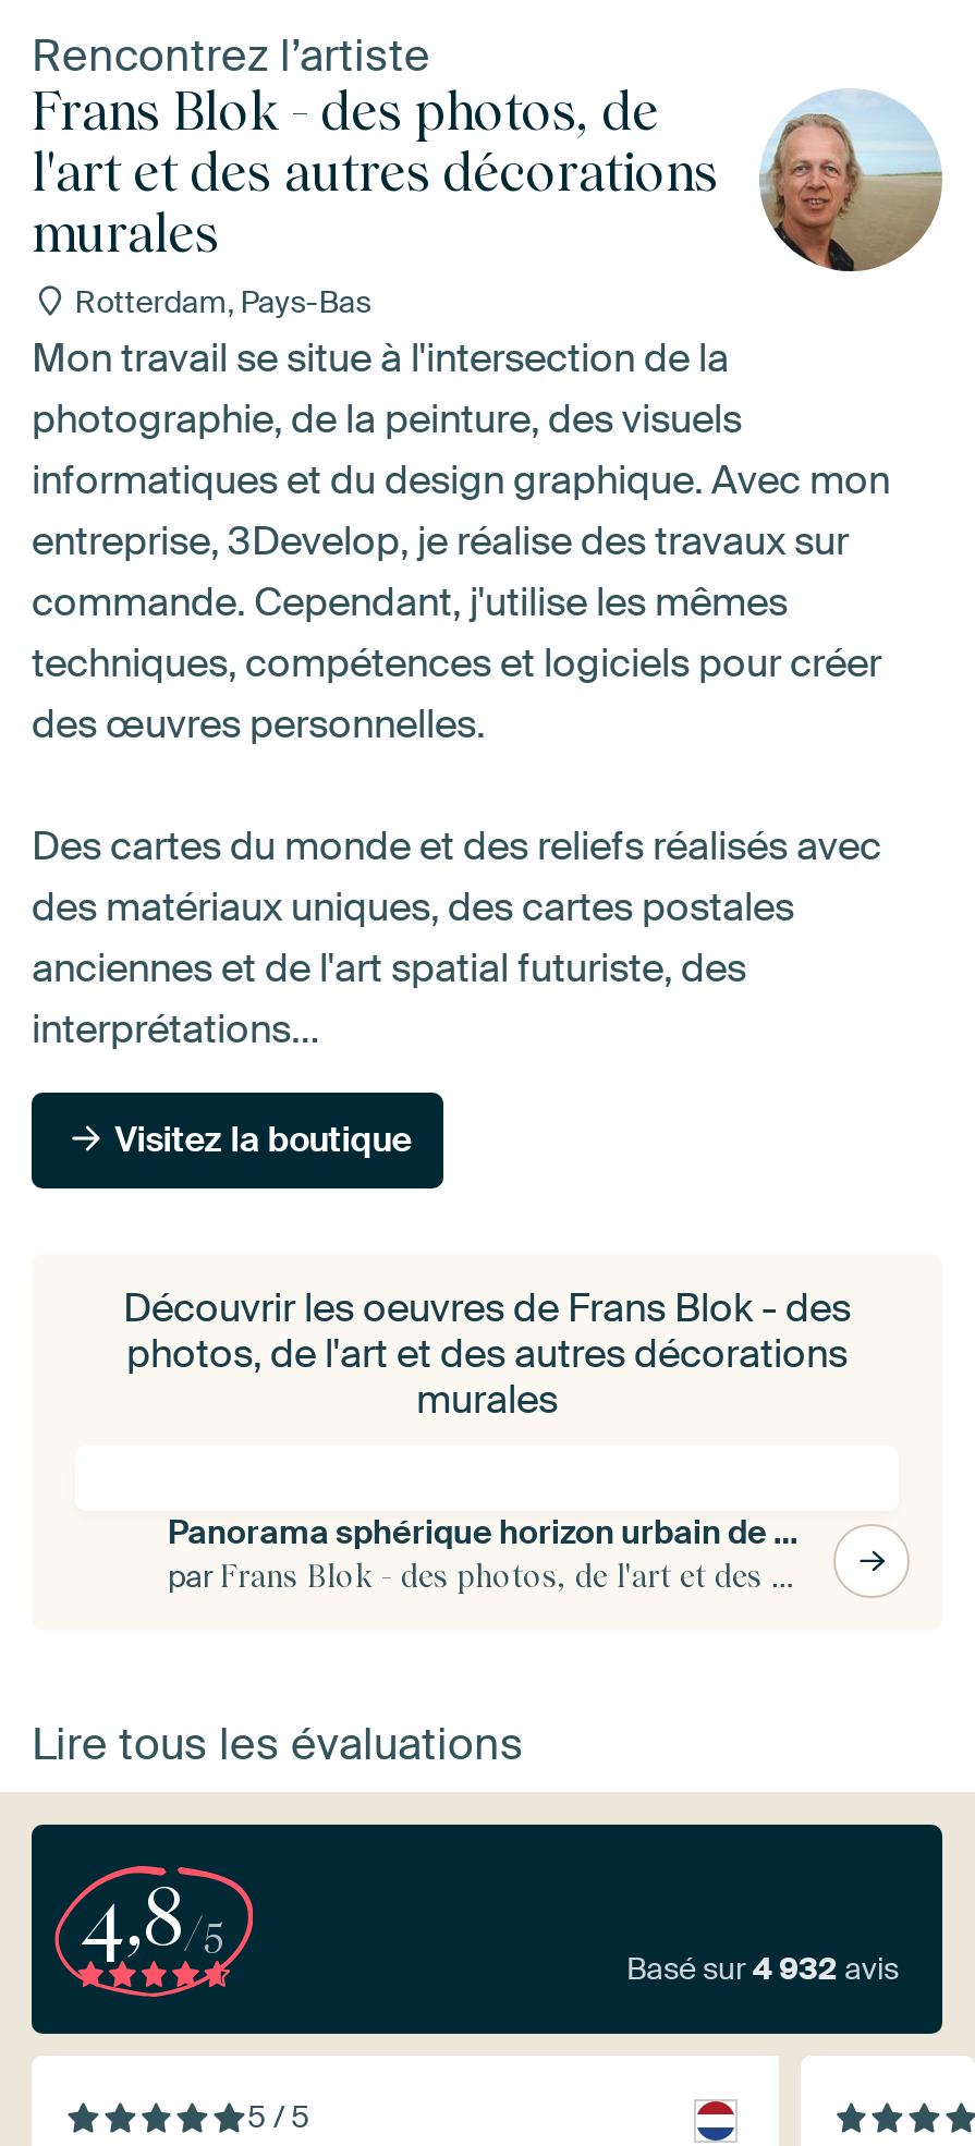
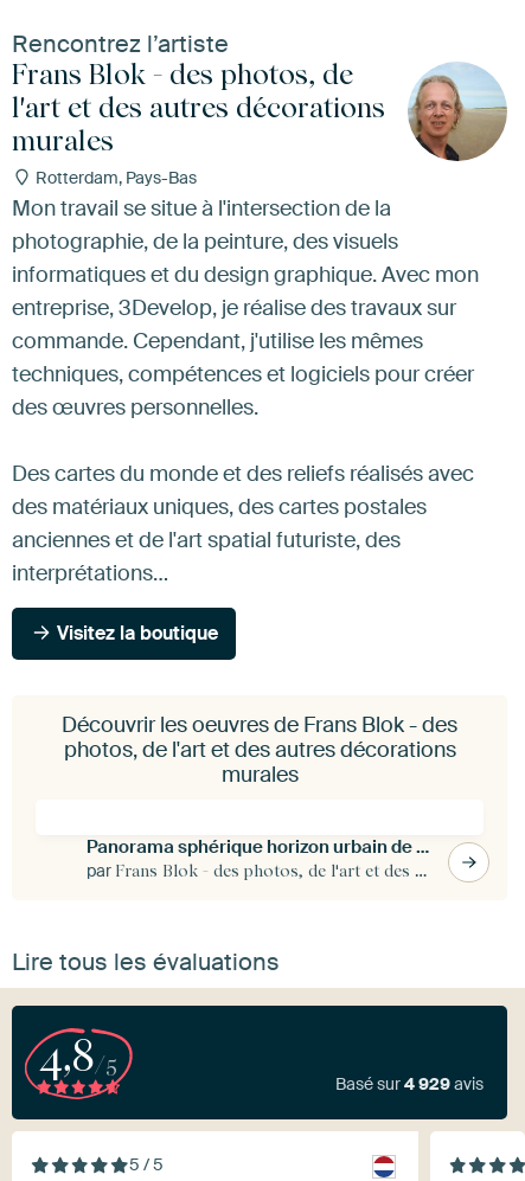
- Basé sur4 932 avis
+ Basé sur4 929 avis
